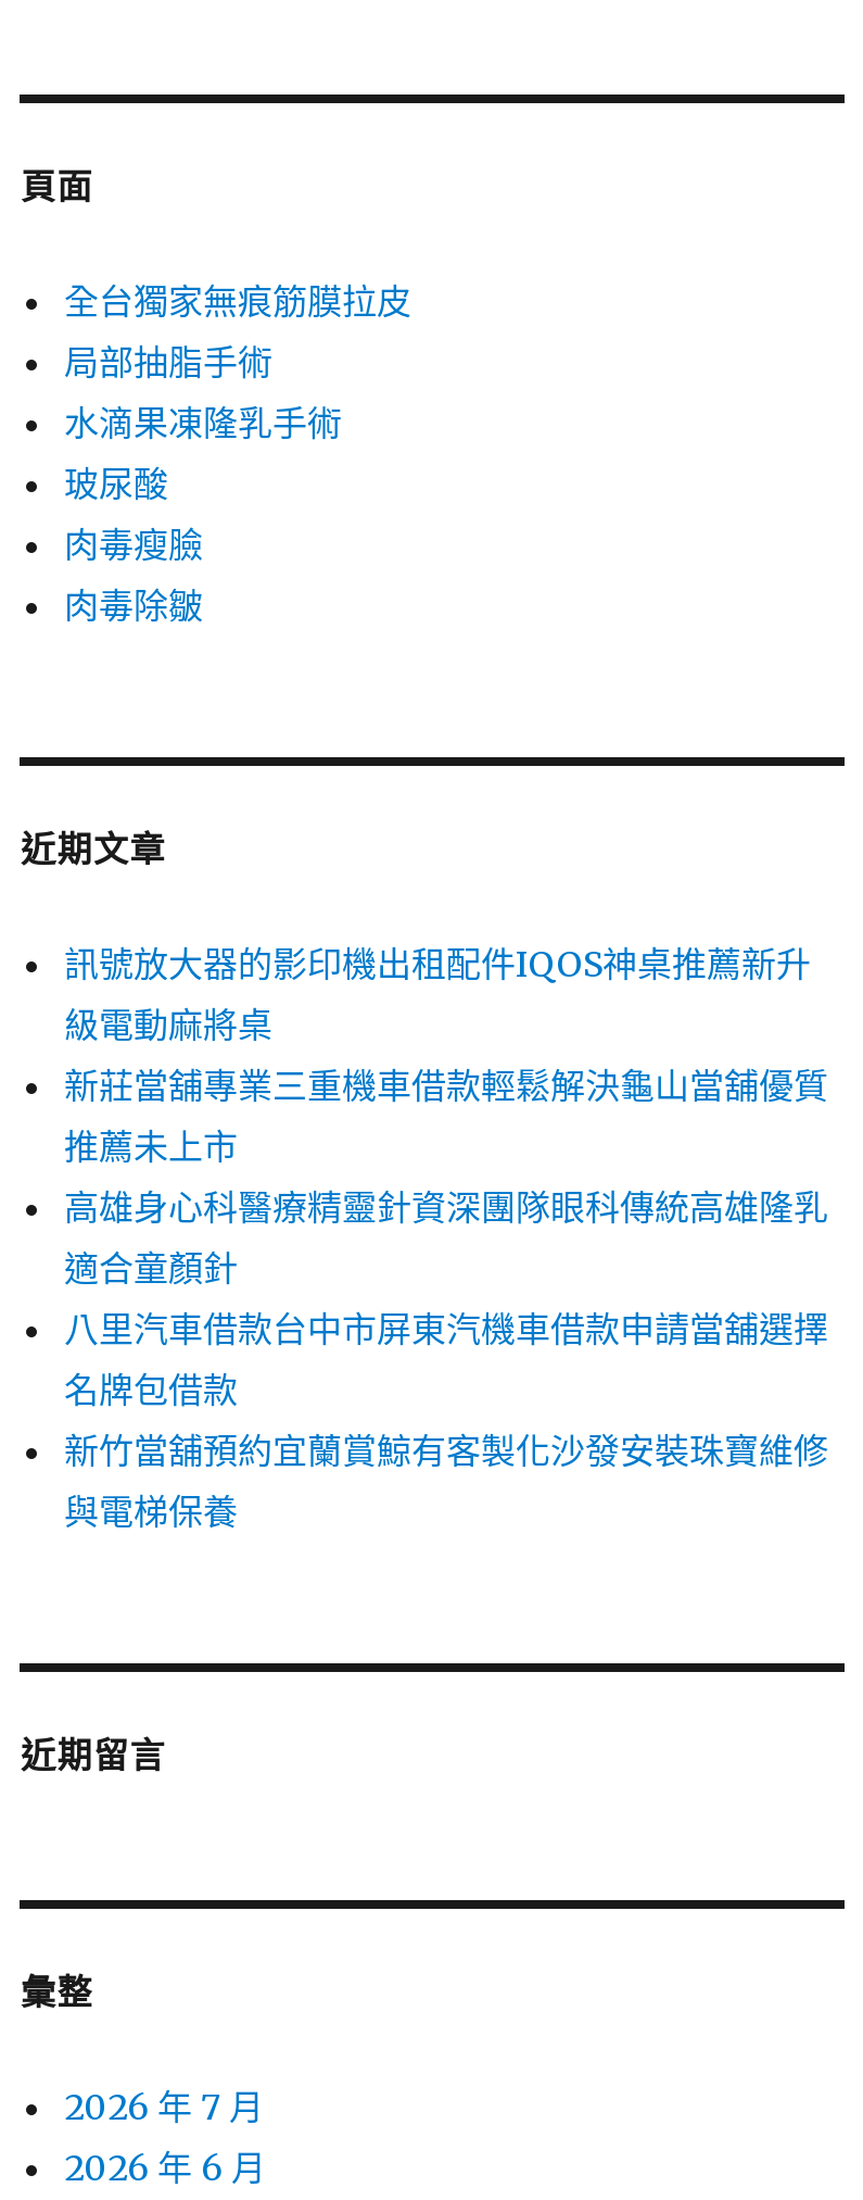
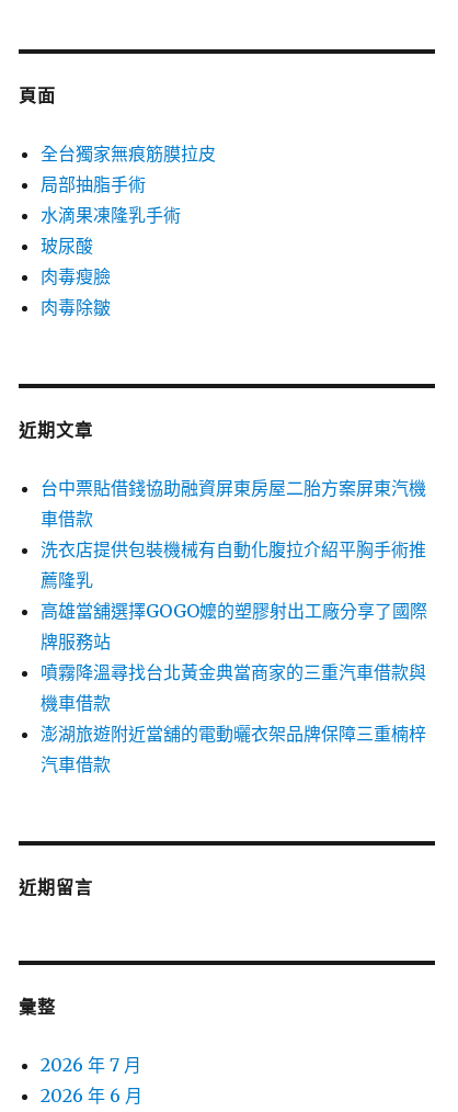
- 訊號放大器的影印機出租配件IQOS神桌推薦新升
- 級電動麻將桌
- 新莊當舖專業三重機車借款輕鬆解決龜山當舖優質
- 推薦未上市
- 高雄身心科醫療精靈針資深團隊眼科傳統高雄隆乳
- 適合童顏針
- 八里汽車借款台中市屏東汽機車借款申請當舖選擇
- 名牌包借款
- 新竹當舖預約宜蘭賞鯨有客製化沙發安裝珠寶維修
- 與電梯保養
+ 台中票貼借錢協助融資屏東房屋二胎方案屏東汽機
+ 車借款
+ 洗衣店提供包裝機械有自動化腹拉介紹平胸手術推
+ 薦隆乳
+ 高雄當舖選擇GOGO嬤的塑膠射出工廠分享了國際
+ 牌服務站
+ 噴霧降溫尋找台北黃金典當商家的三重汽車借款與
+ 機車借款
+ 澎湖旅遊附近當舖的電動曬衣架品牌保障三重楠梓
+ 汽車借款
